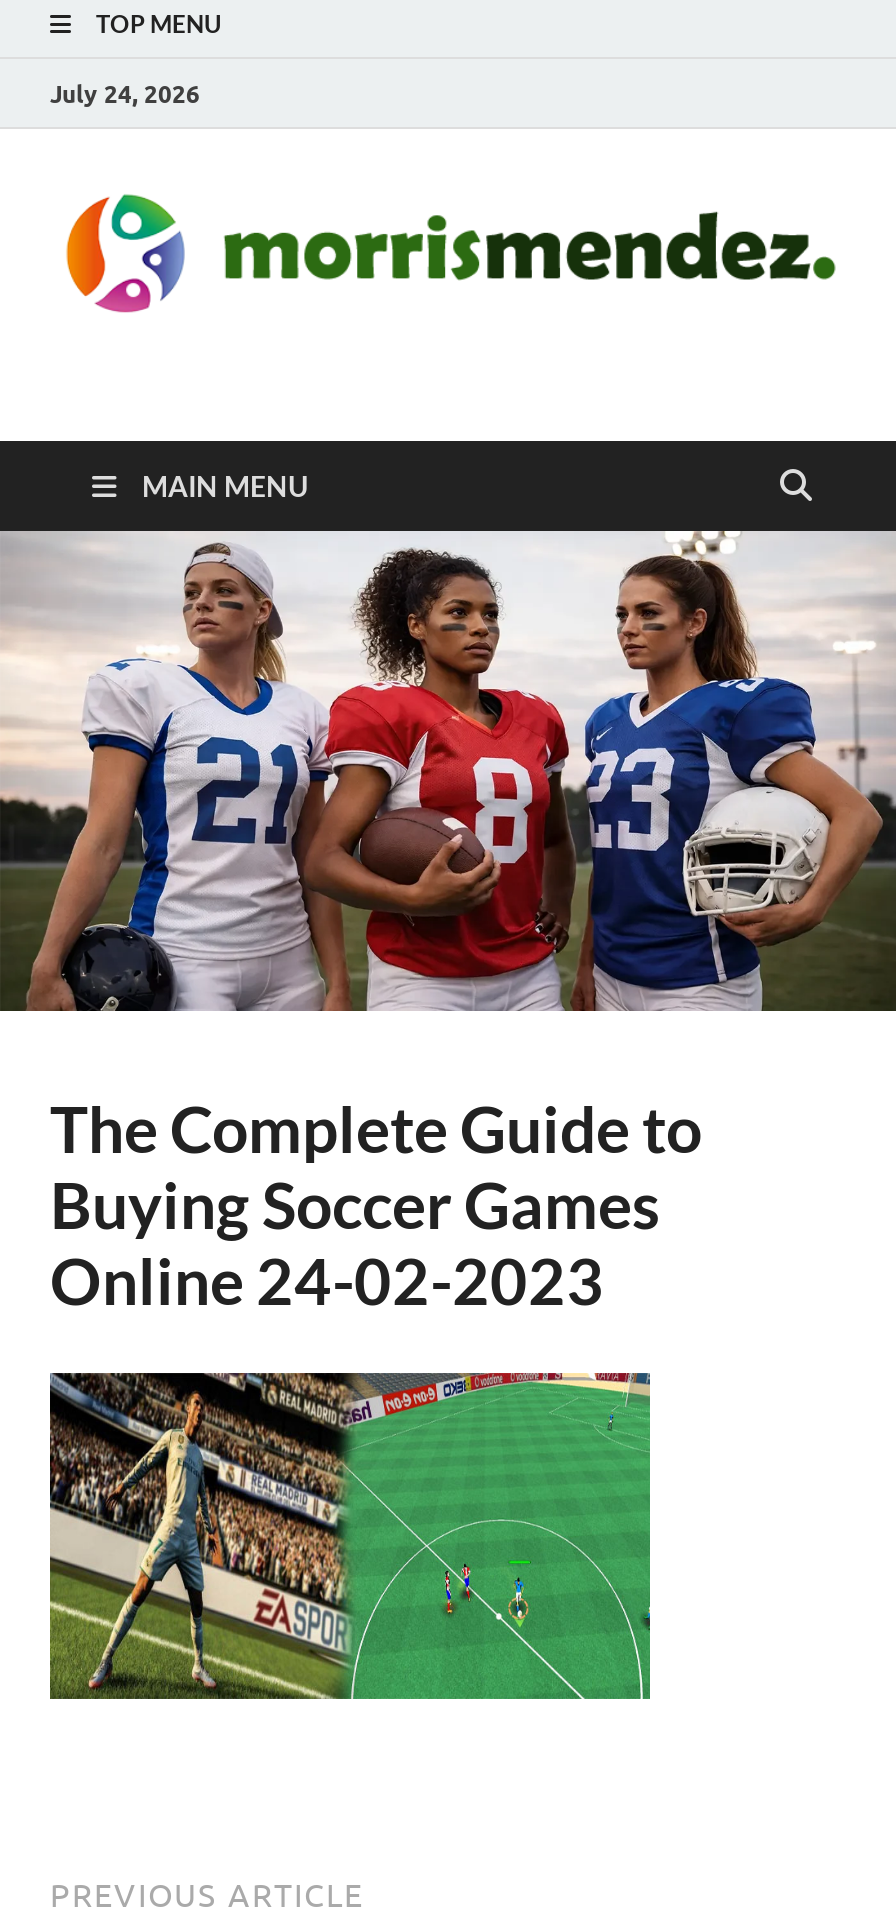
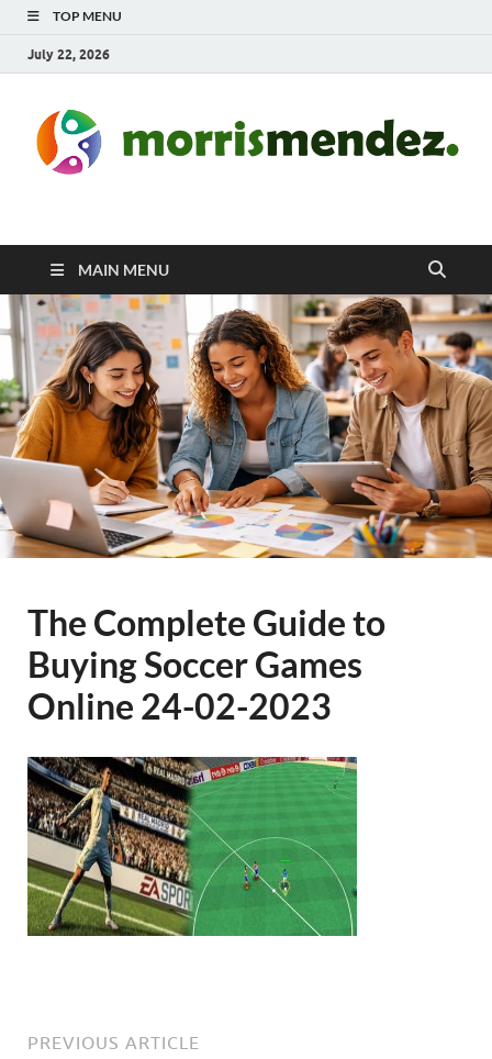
- July 24, 2026
+ July 22, 2026

- [image]
+ [image]
